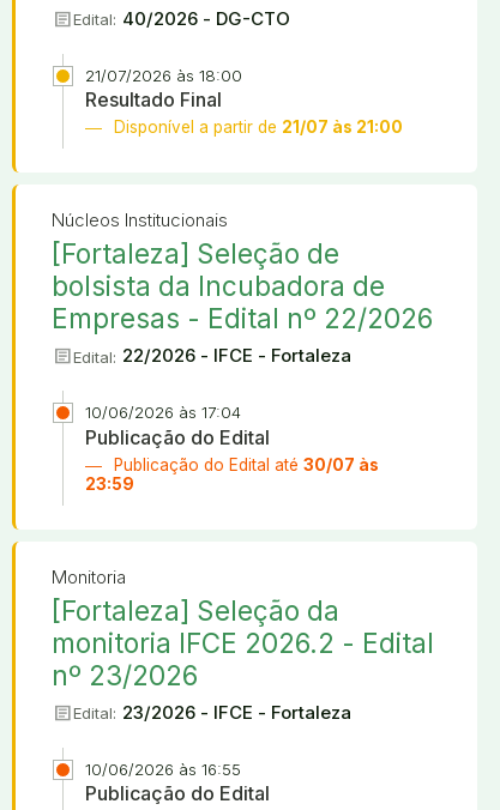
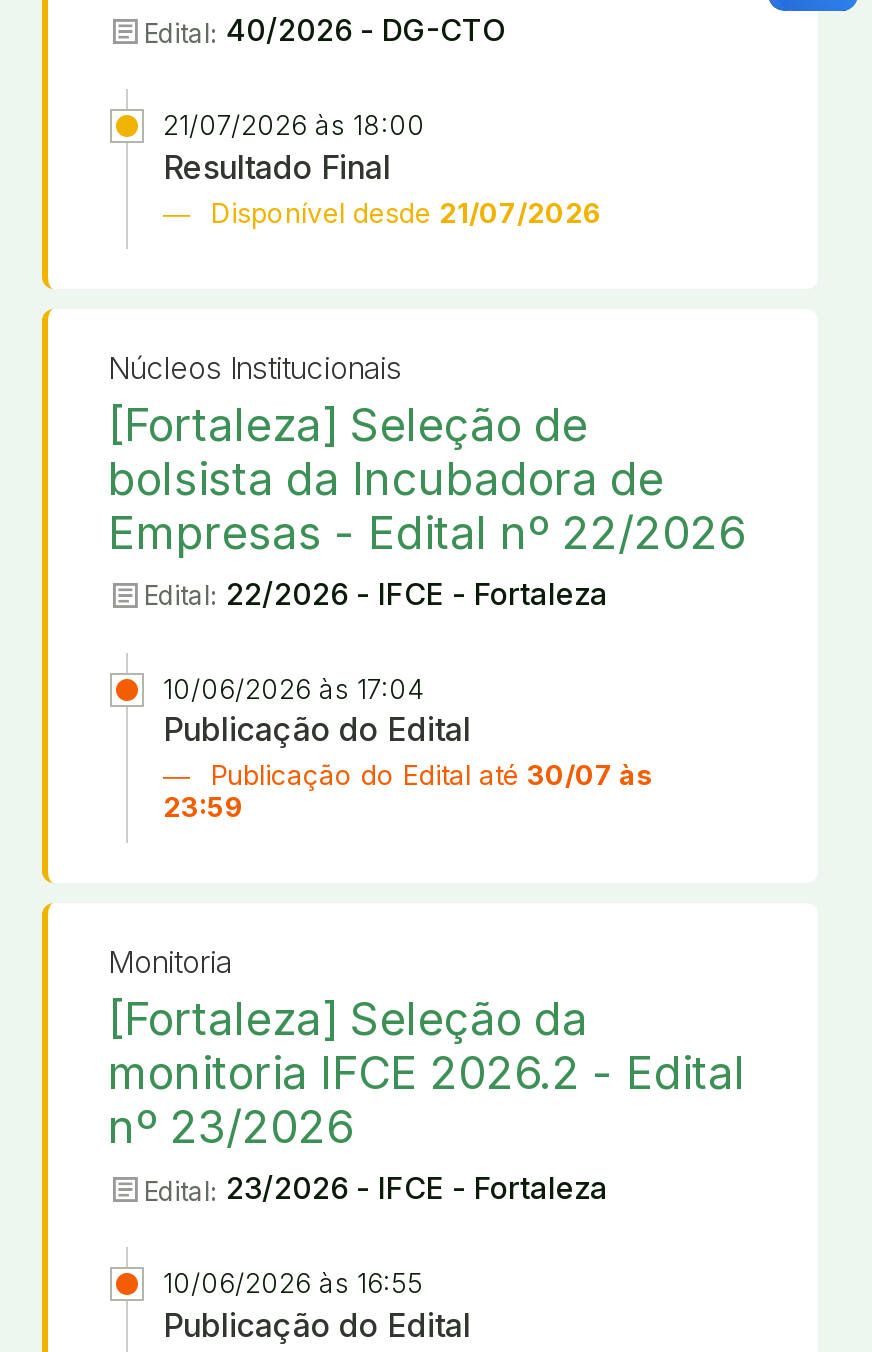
- Disponível a partir de 21/07 às 21:00
+ Disponível desde 21/07/2026
